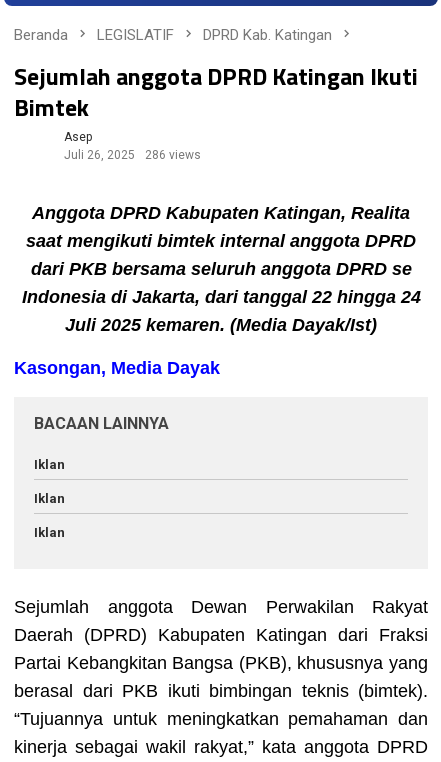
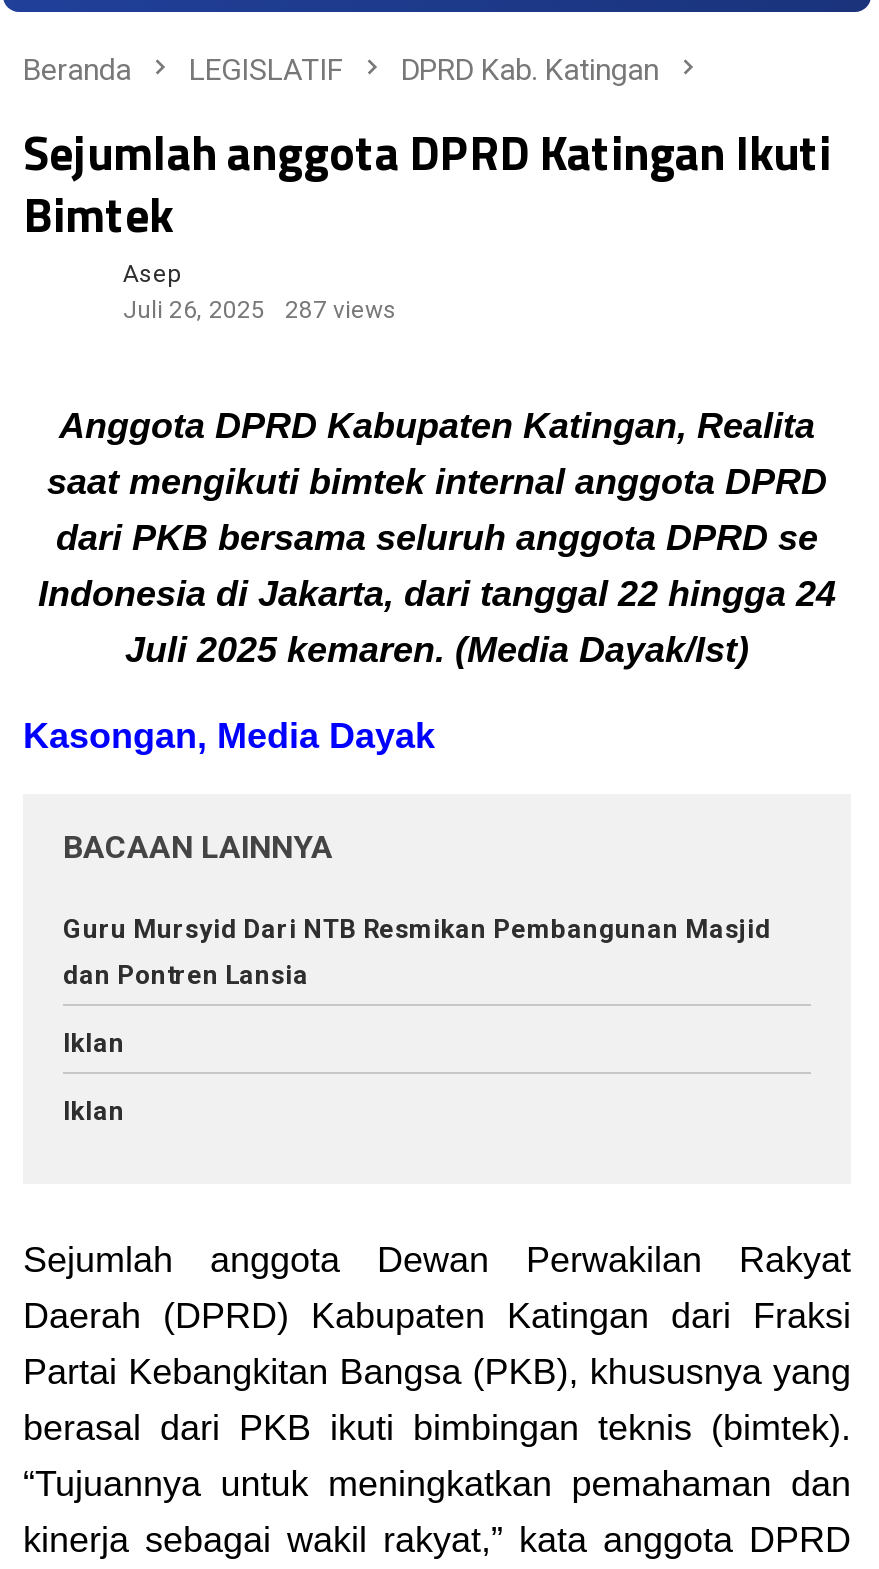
- Juli 26, 2025 286 views
+ Juli 26, 2025 287 views

- Iklan
+ Guru Mursyid Dari NTB Resmikan Pembangunan Masjid
+ dan Pontren Lansia
